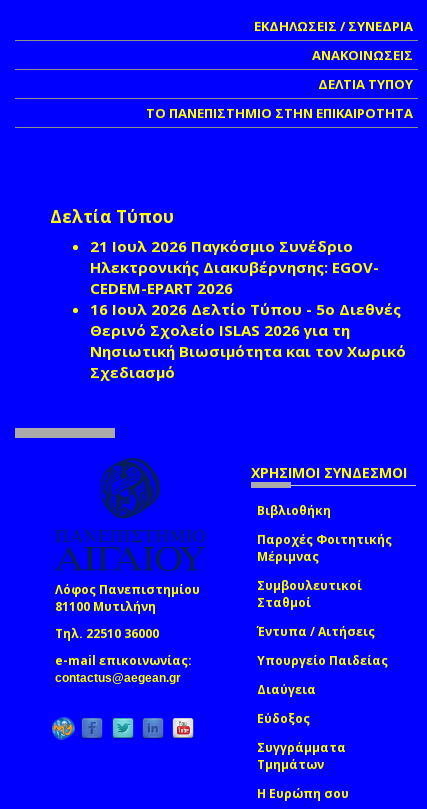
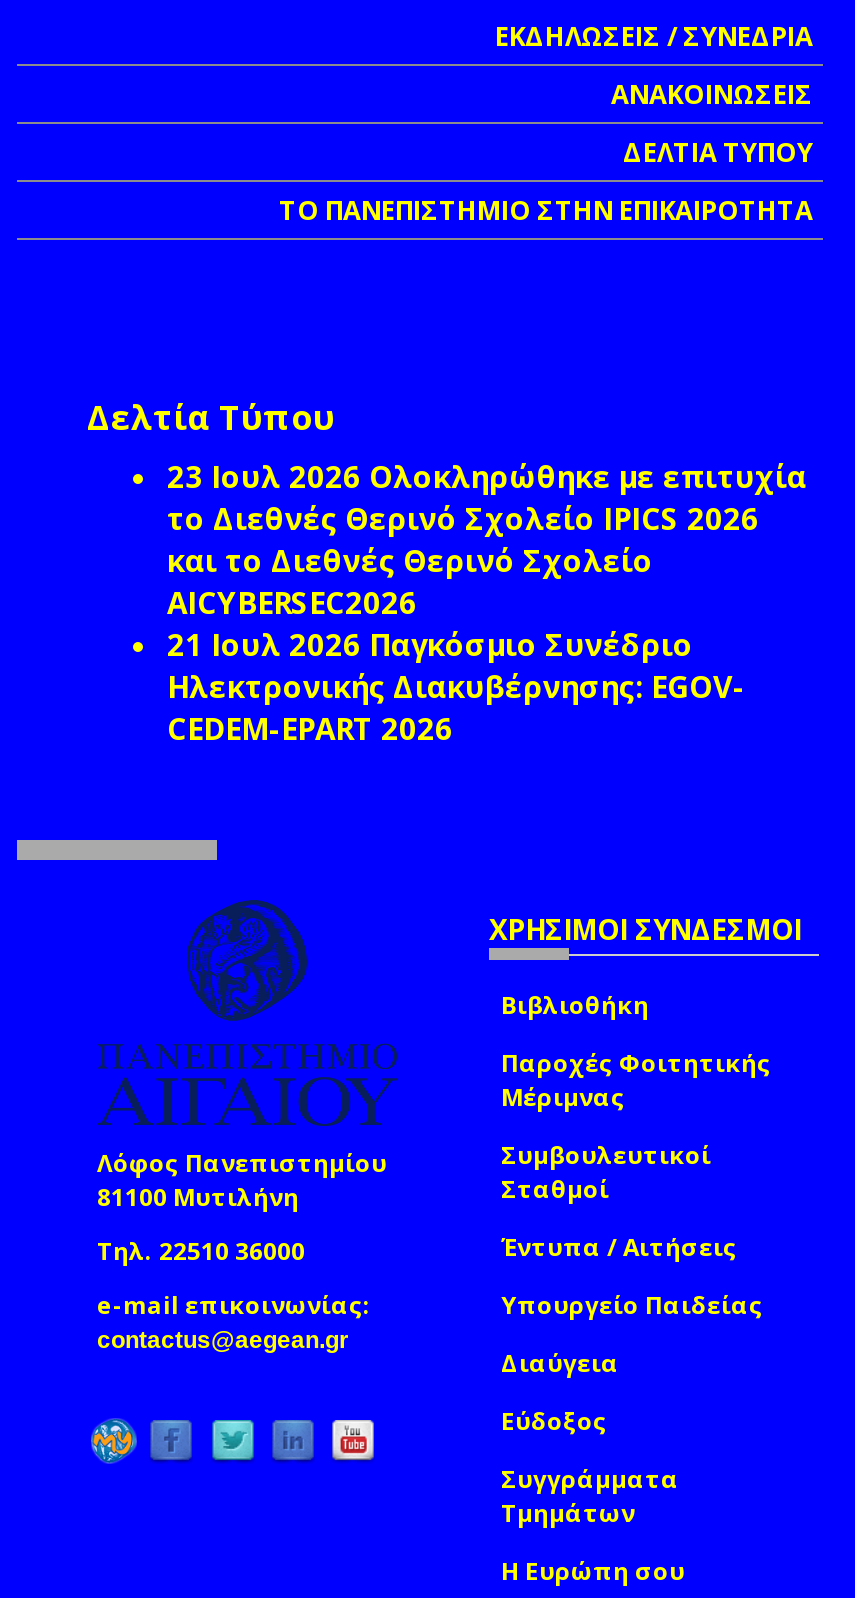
+ 23 Ιουλ 2026 Ολοκληρώθηκε με επιτυχία
+ το Διεθνές Θερινό Σχολείο IPICS 2026
+ και το Διεθνές Θερινό Σχολείο
+ AICYBERSEC2026

moved down: 21 Ιουλ 2026 Παγκόσμιο Συνέδριο | Ηλεκτρονικής Διακυβέρνησης: EGOV- | CEDEM-EPART 2026

- 16 Ιουλ 2026 Δελτίο Τύπου - 5ο Διεθνές
- Θερινό Σχολείο ISLAS 2026 για τη
- Νησιωτική Βιωσιμότητα και τον Χωρικό
- Σχεδιασμό
